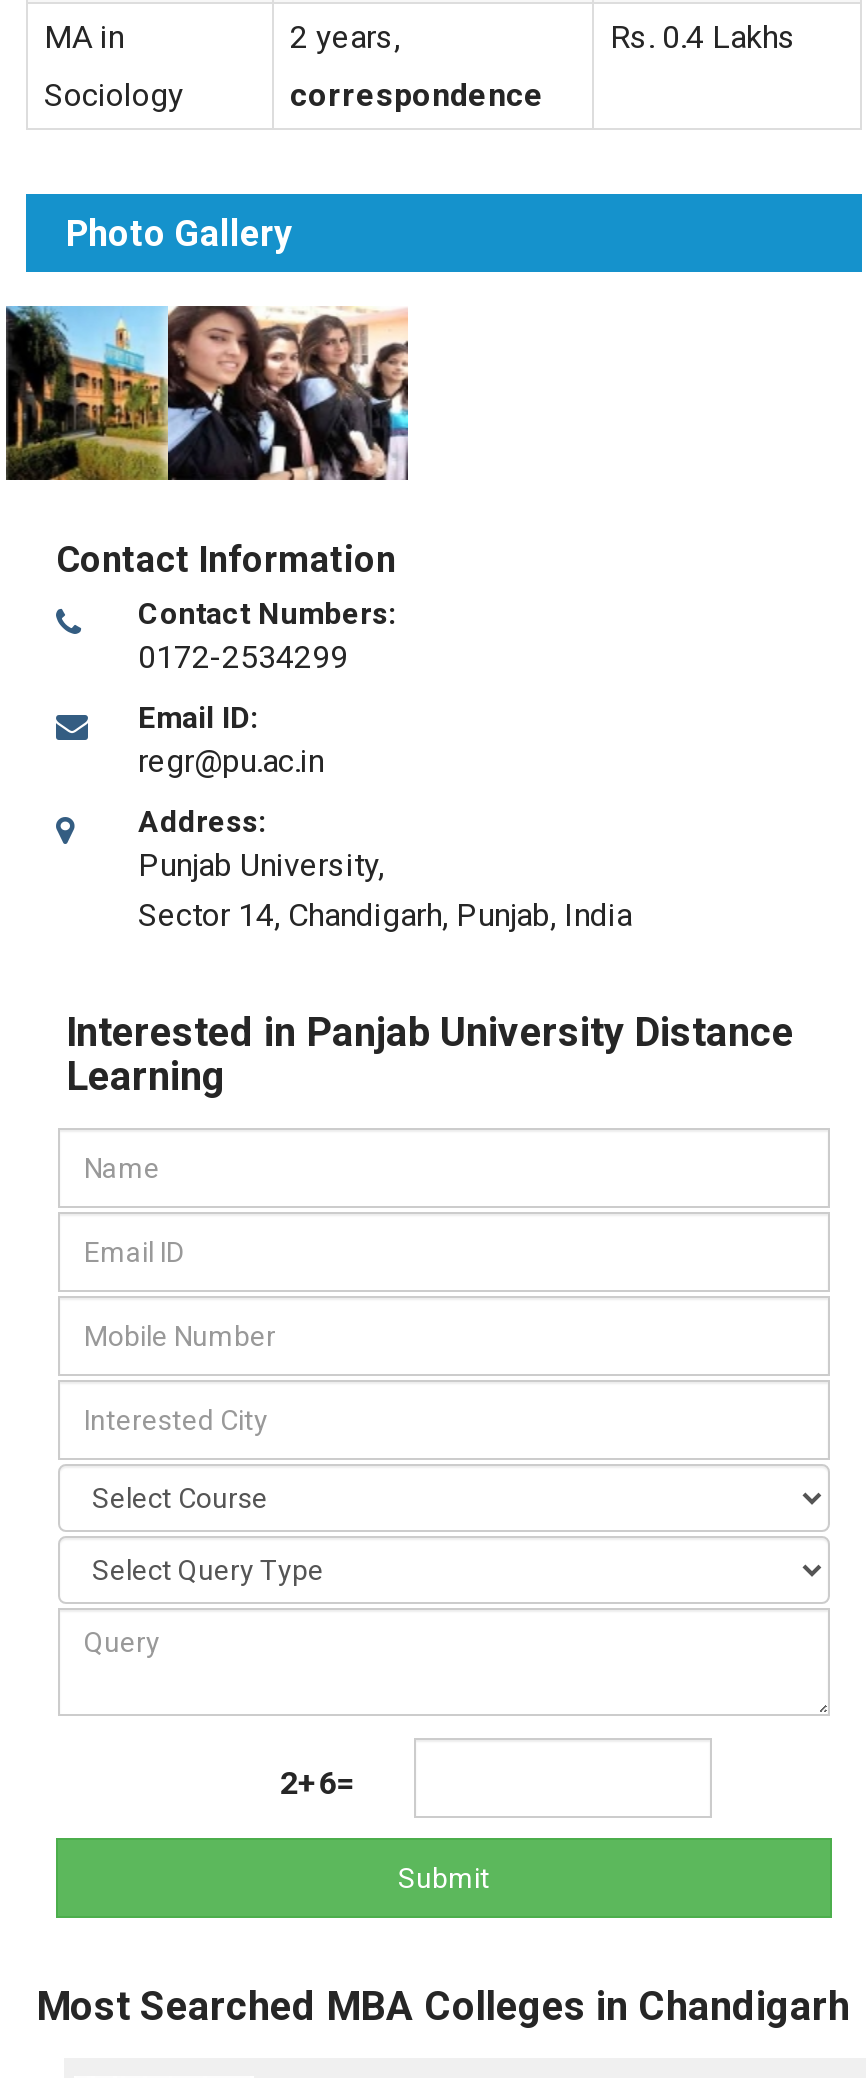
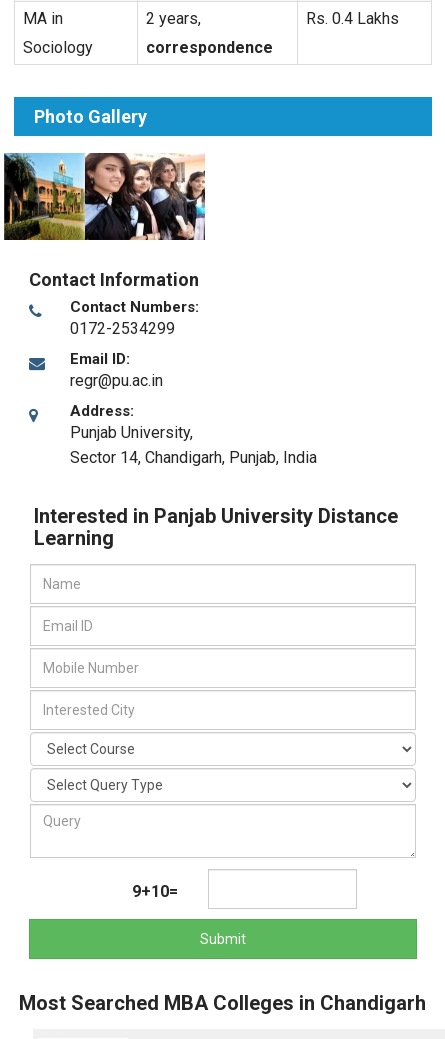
- 2+6=
+ 9+10=
